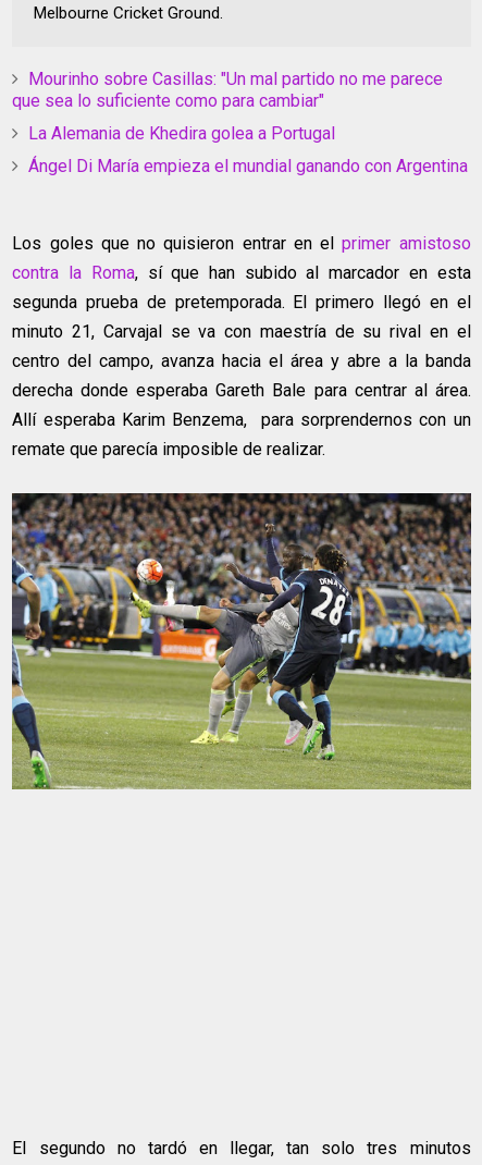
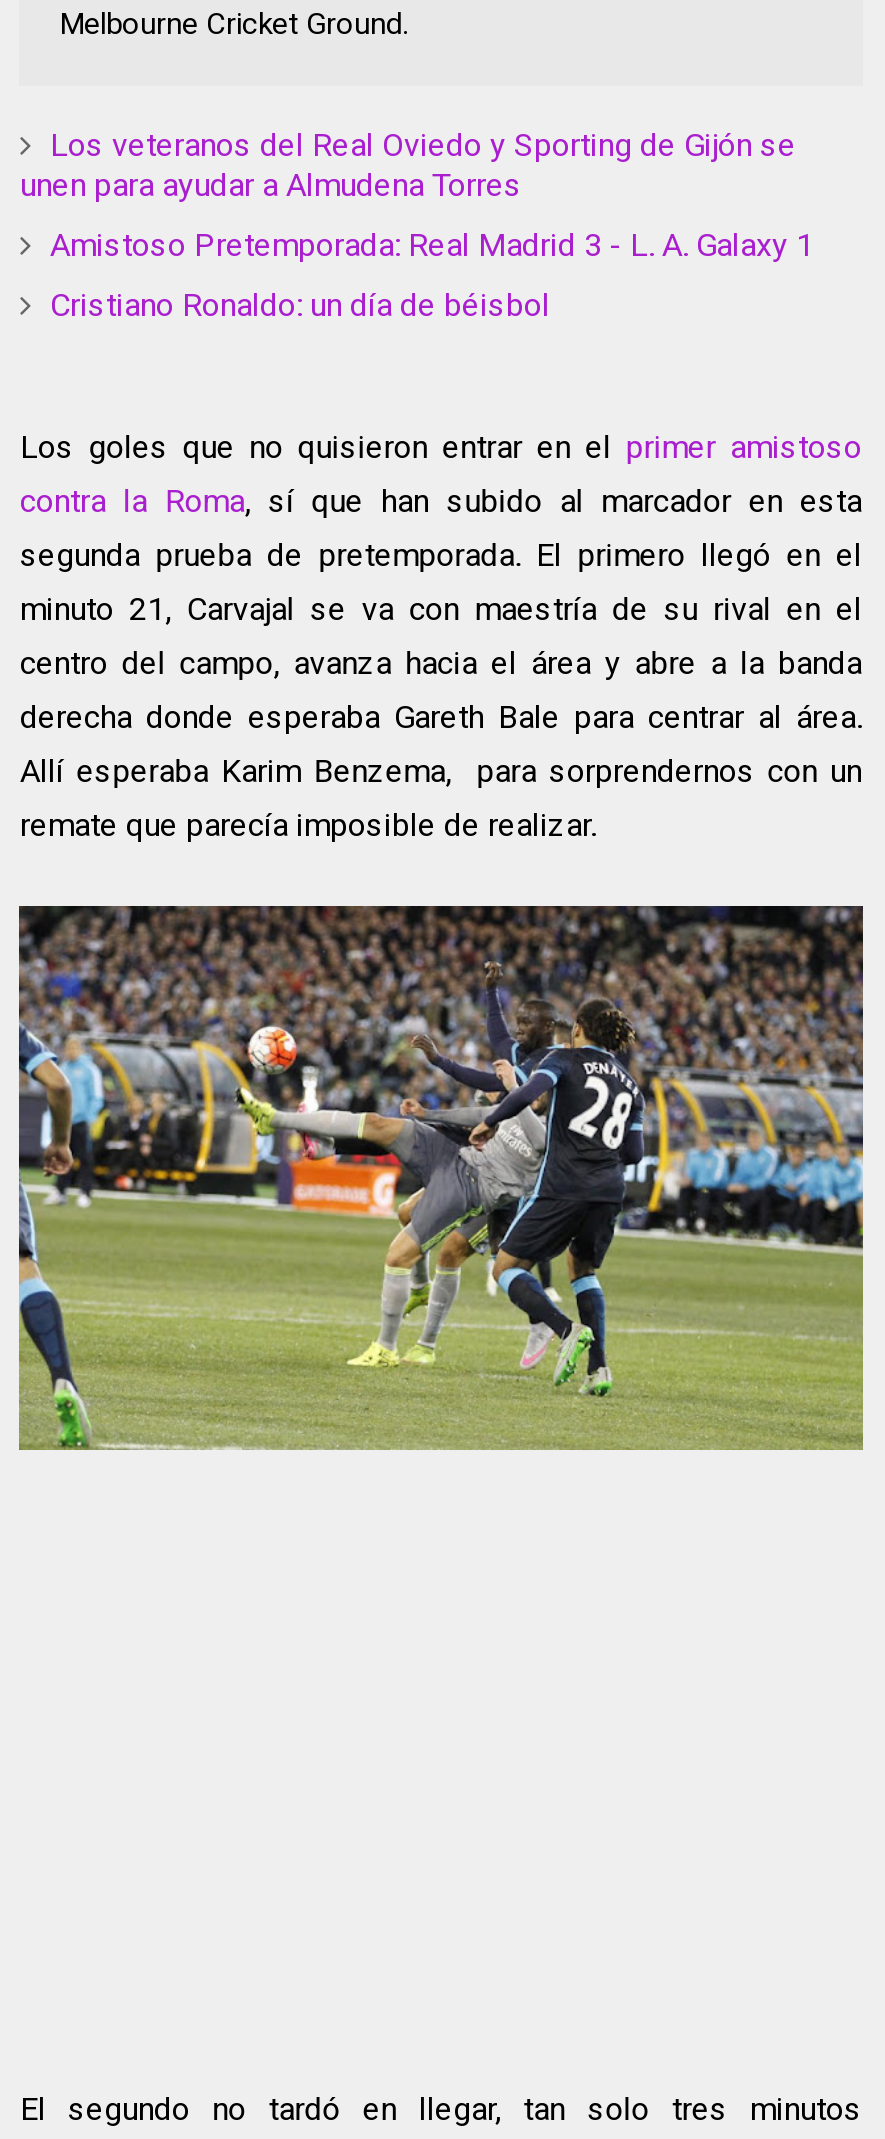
- Mourinho sobre Casillas: "Un mal partido no me parece
- que sea lo suficiente como para cambiar"
+ Los veteranos del Real Oviedo y Sporting de Gijón se
+ unen para ayudar a Almudena Torres

- La Alemania de Khedira golea a Portugal
+ Amistoso Pretemporada: Real Madrid 3 - L. A. Galaxy 1

- Ángel Di María empieza el mundial ganando con Argentina
+ Cristiano Ronaldo: un día de béisbol
